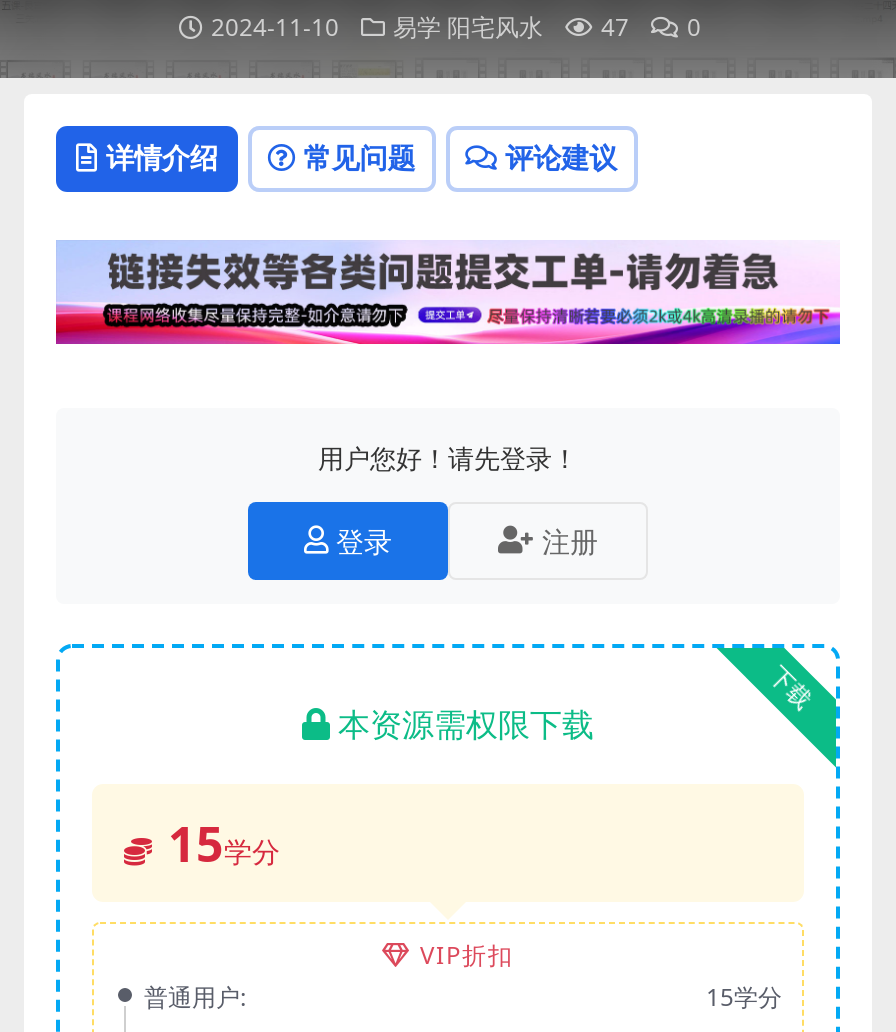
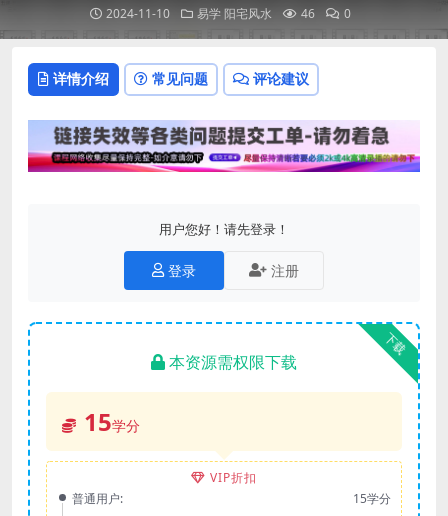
- 2024-11-10 易学 阳宅风水 47 0
+ 2024-11-10 易学 阳宅风水 46 0
